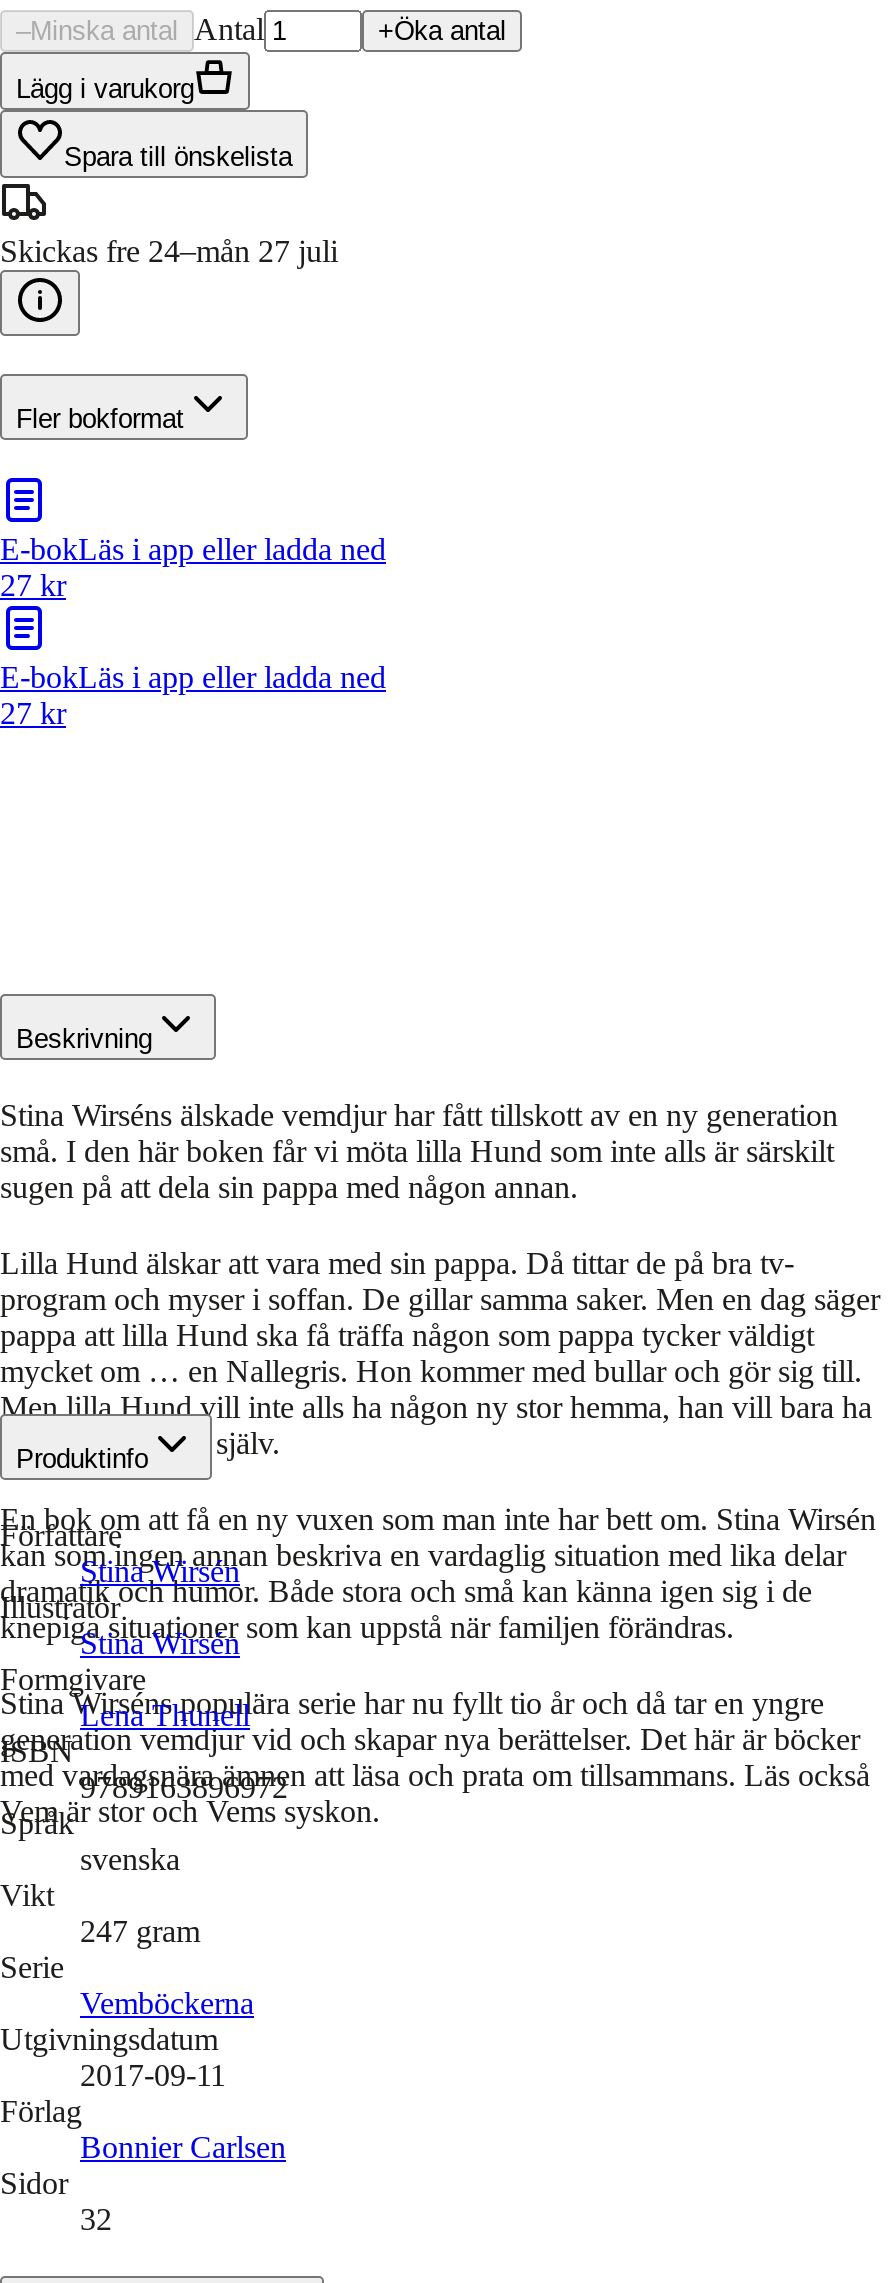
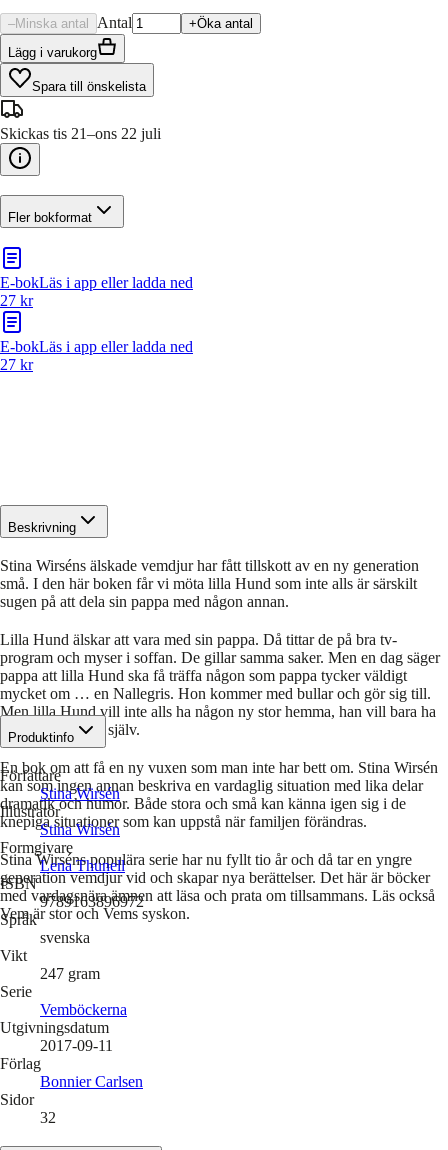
- Skickas fre 24–mån 27 juli
+ Skickas tis 21–ons 22 juli
